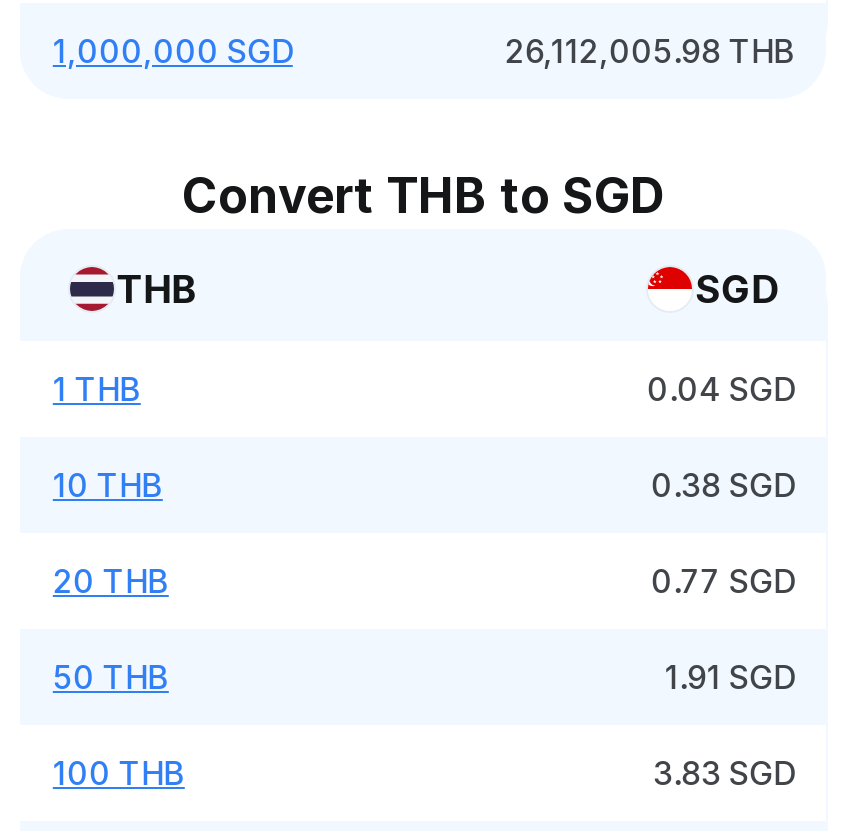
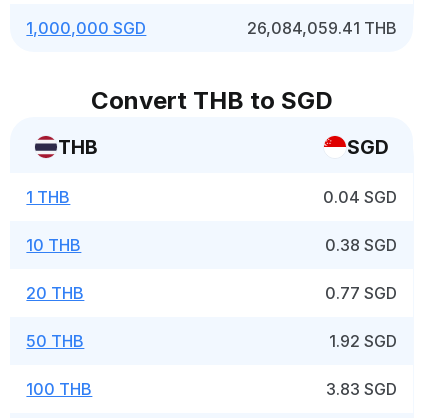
- 26,112,005.98 THB
+ 26,084,059.41 THB

- 1.91 SGD
+ 1.92 SGD
